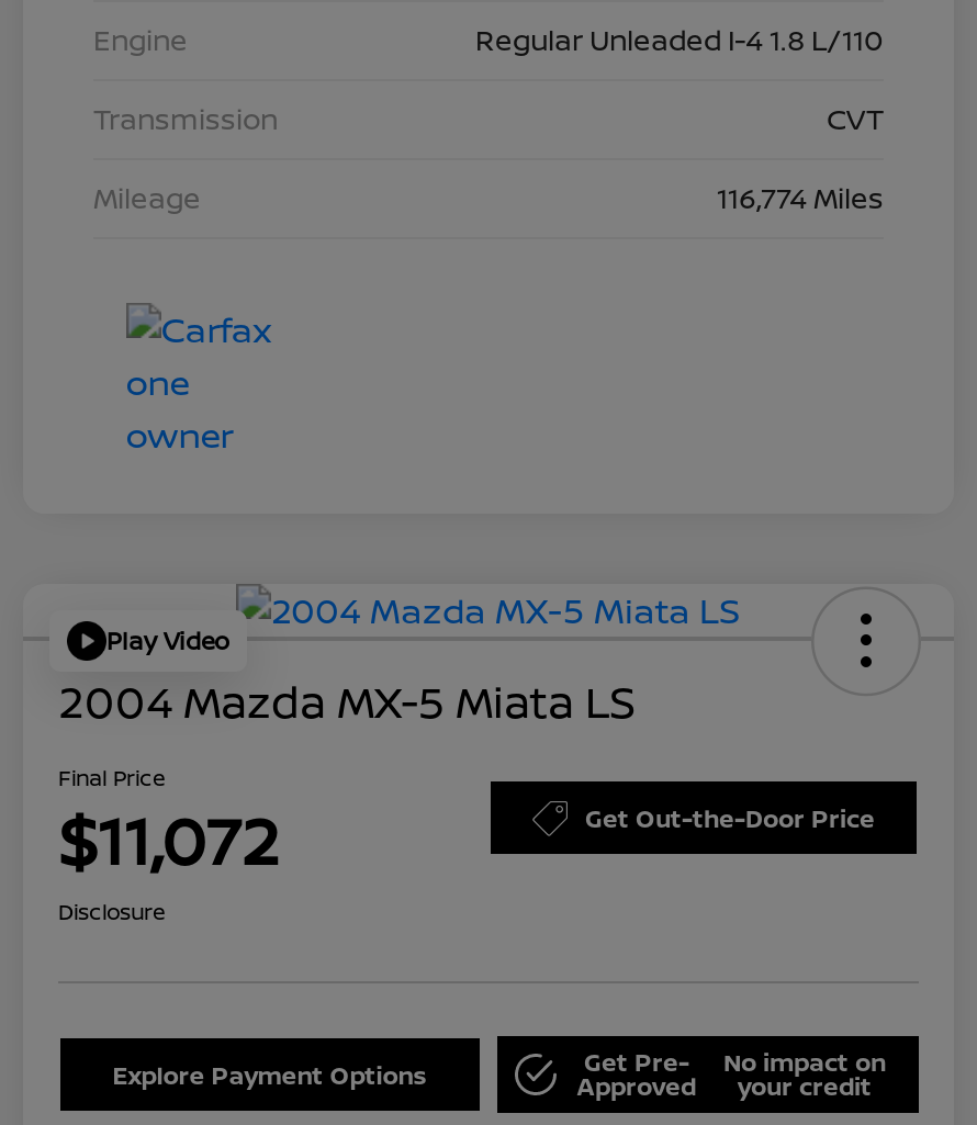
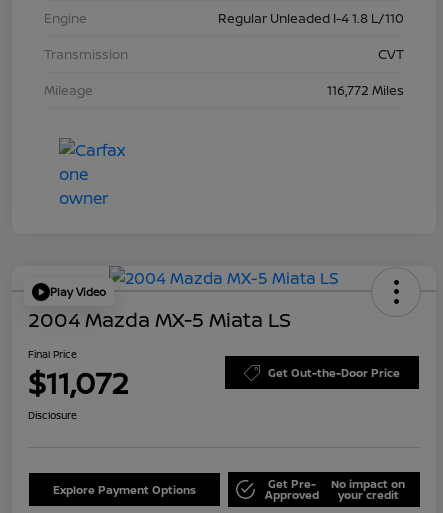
- 116,774 Miles
+ 116,772 Miles
